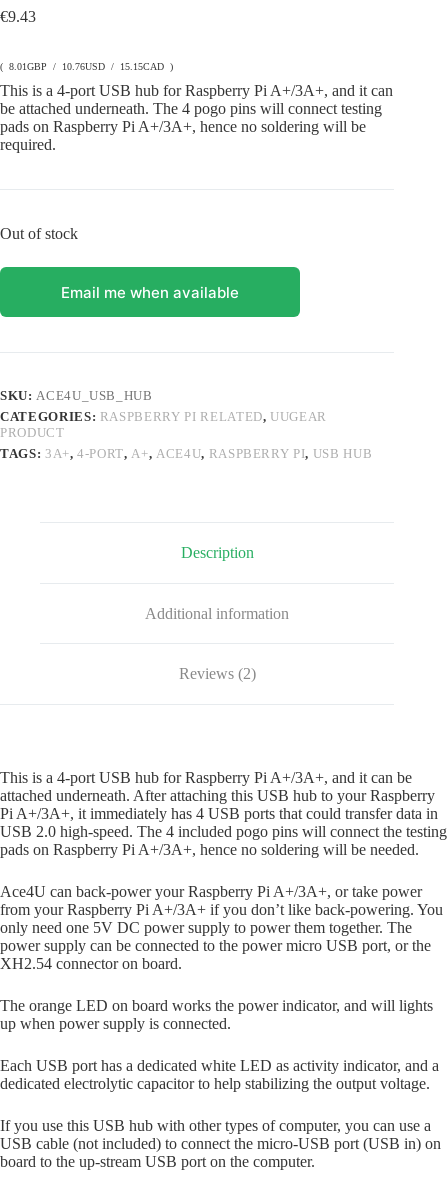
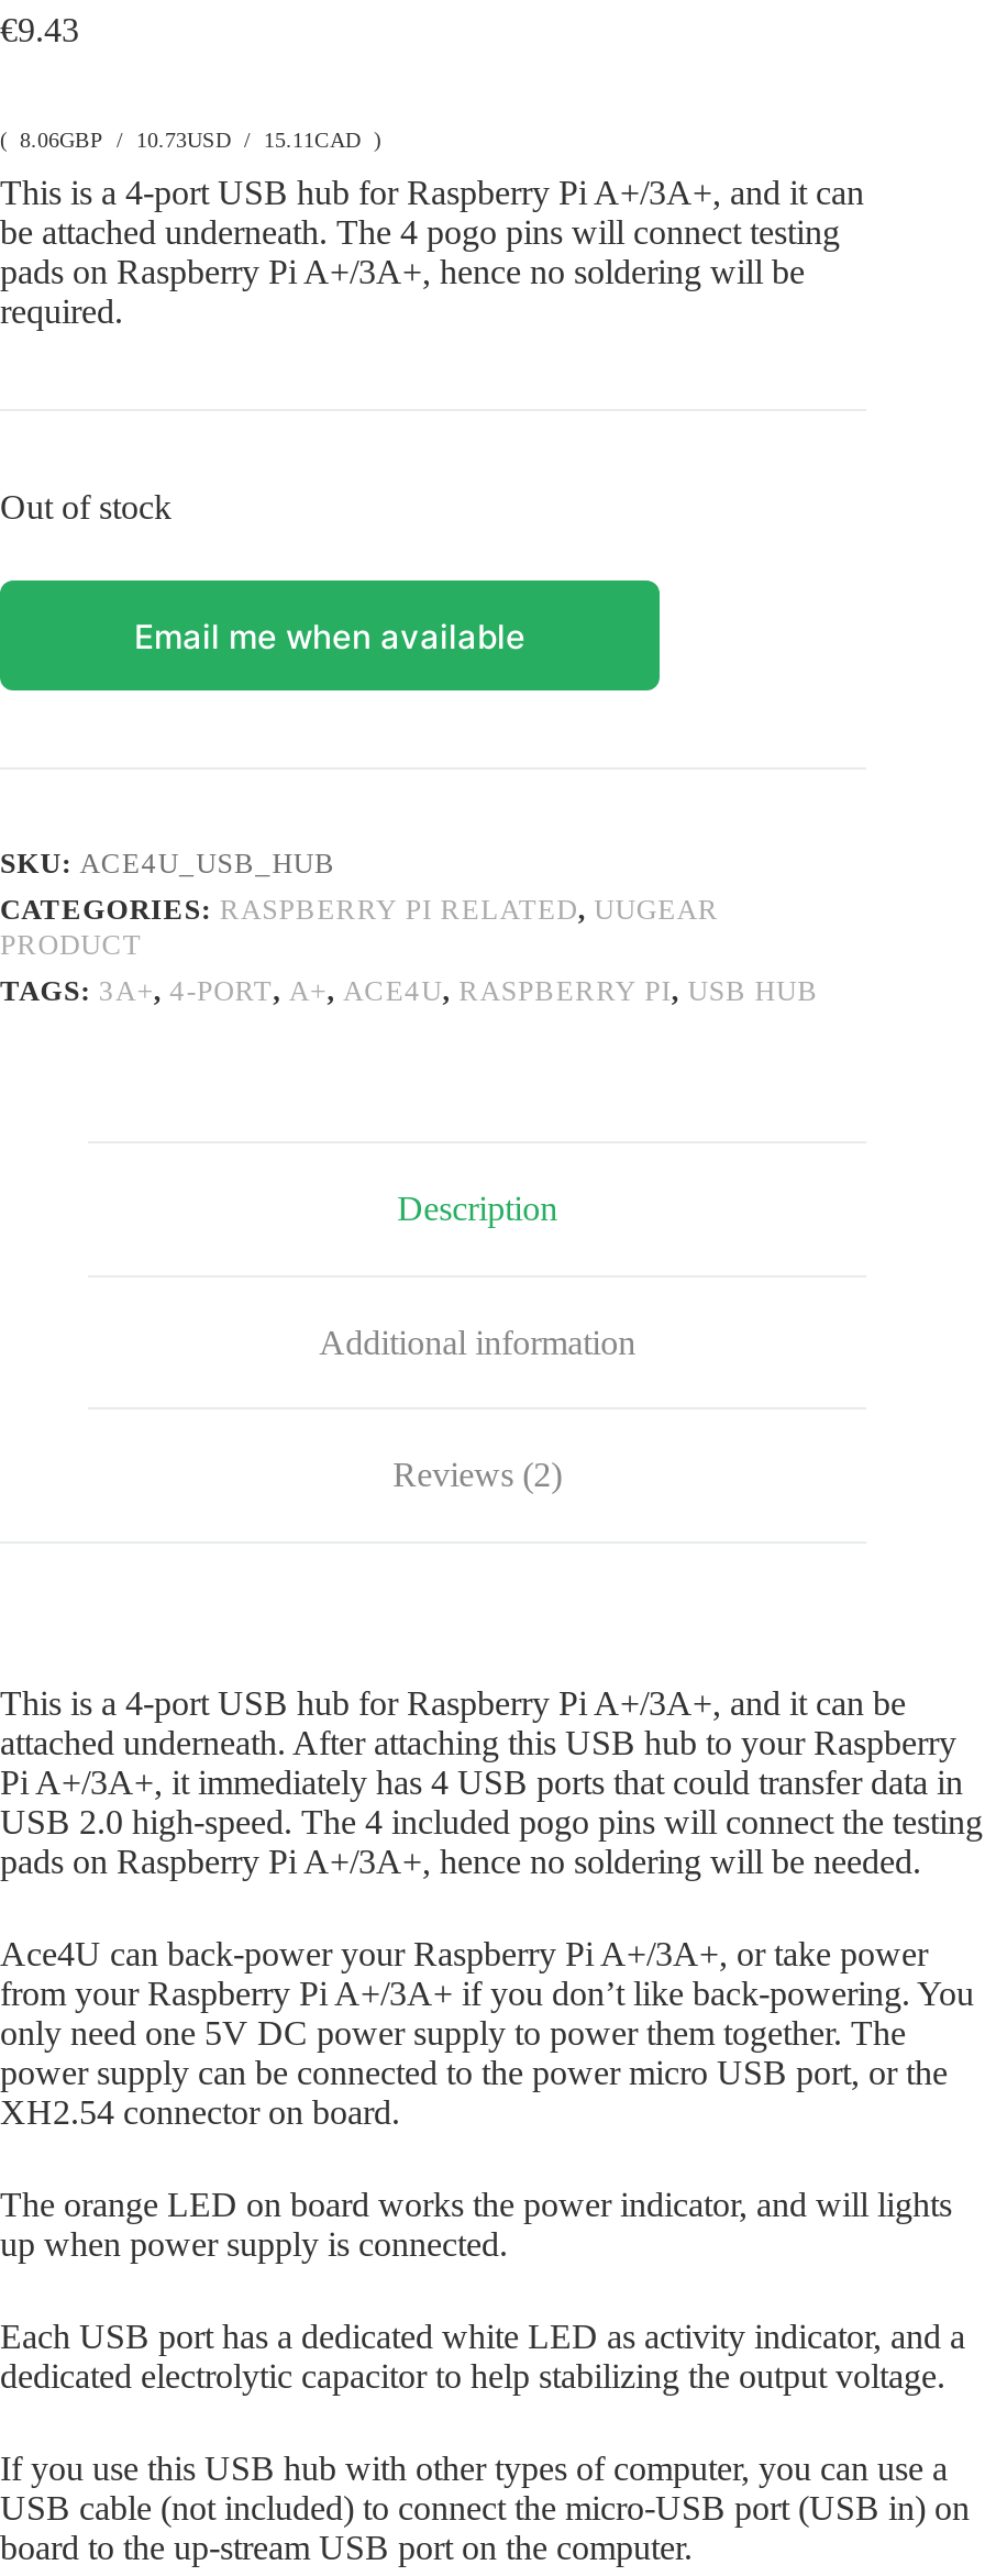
- ( 8.01GBP / 10.76USD / 15.15CAD )
+ ( 8.06GBP / 10.73USD / 15.11CAD )
